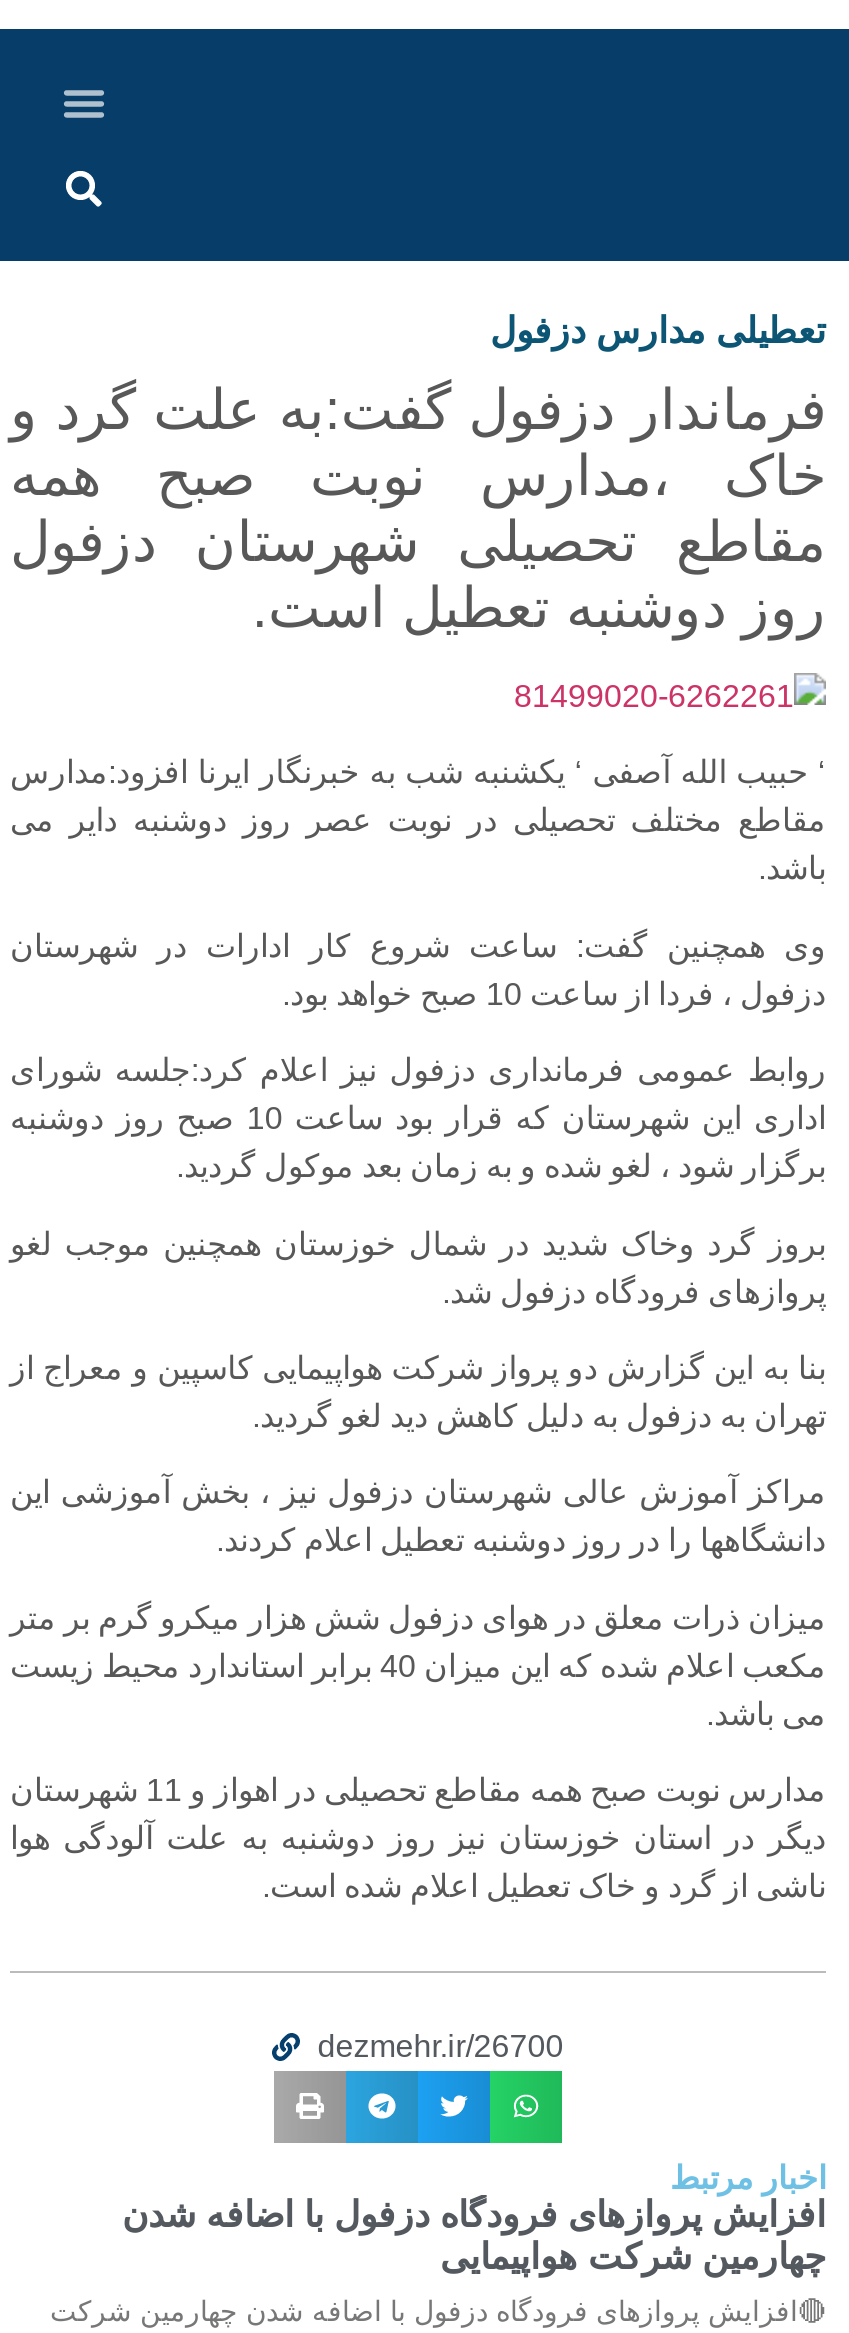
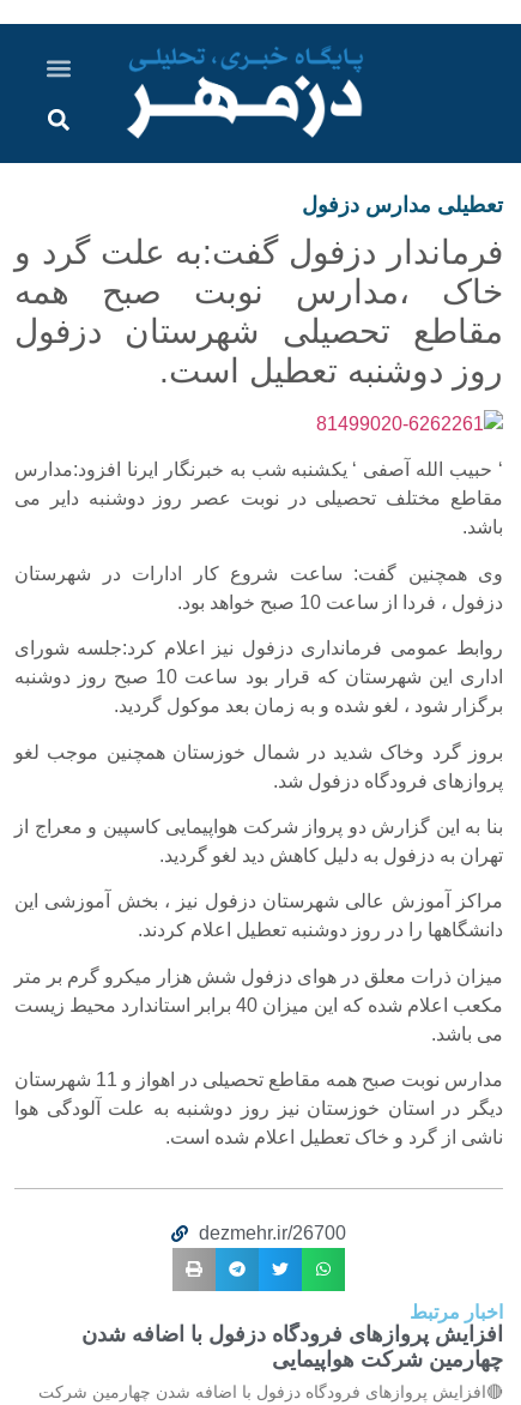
+ [image]
